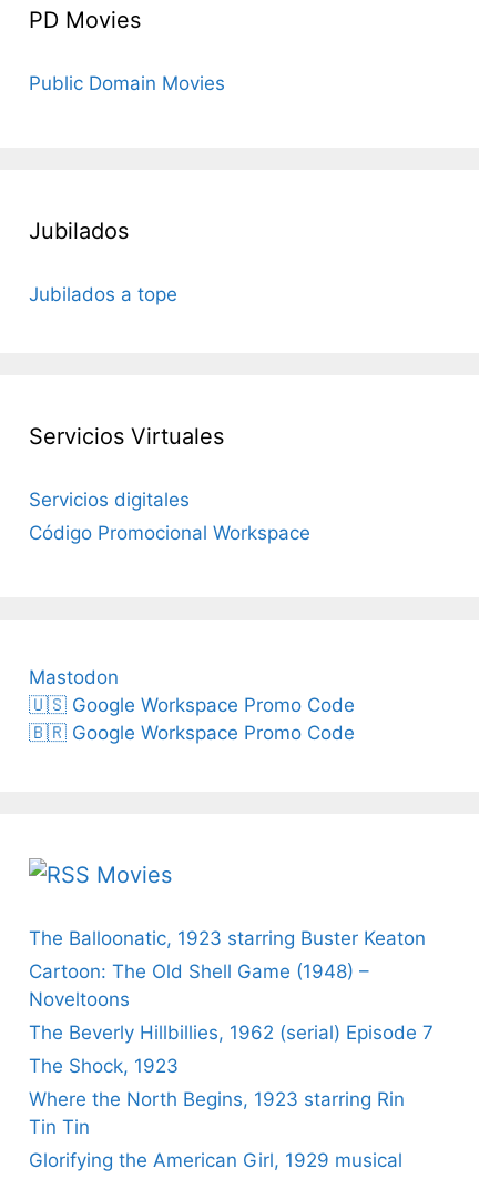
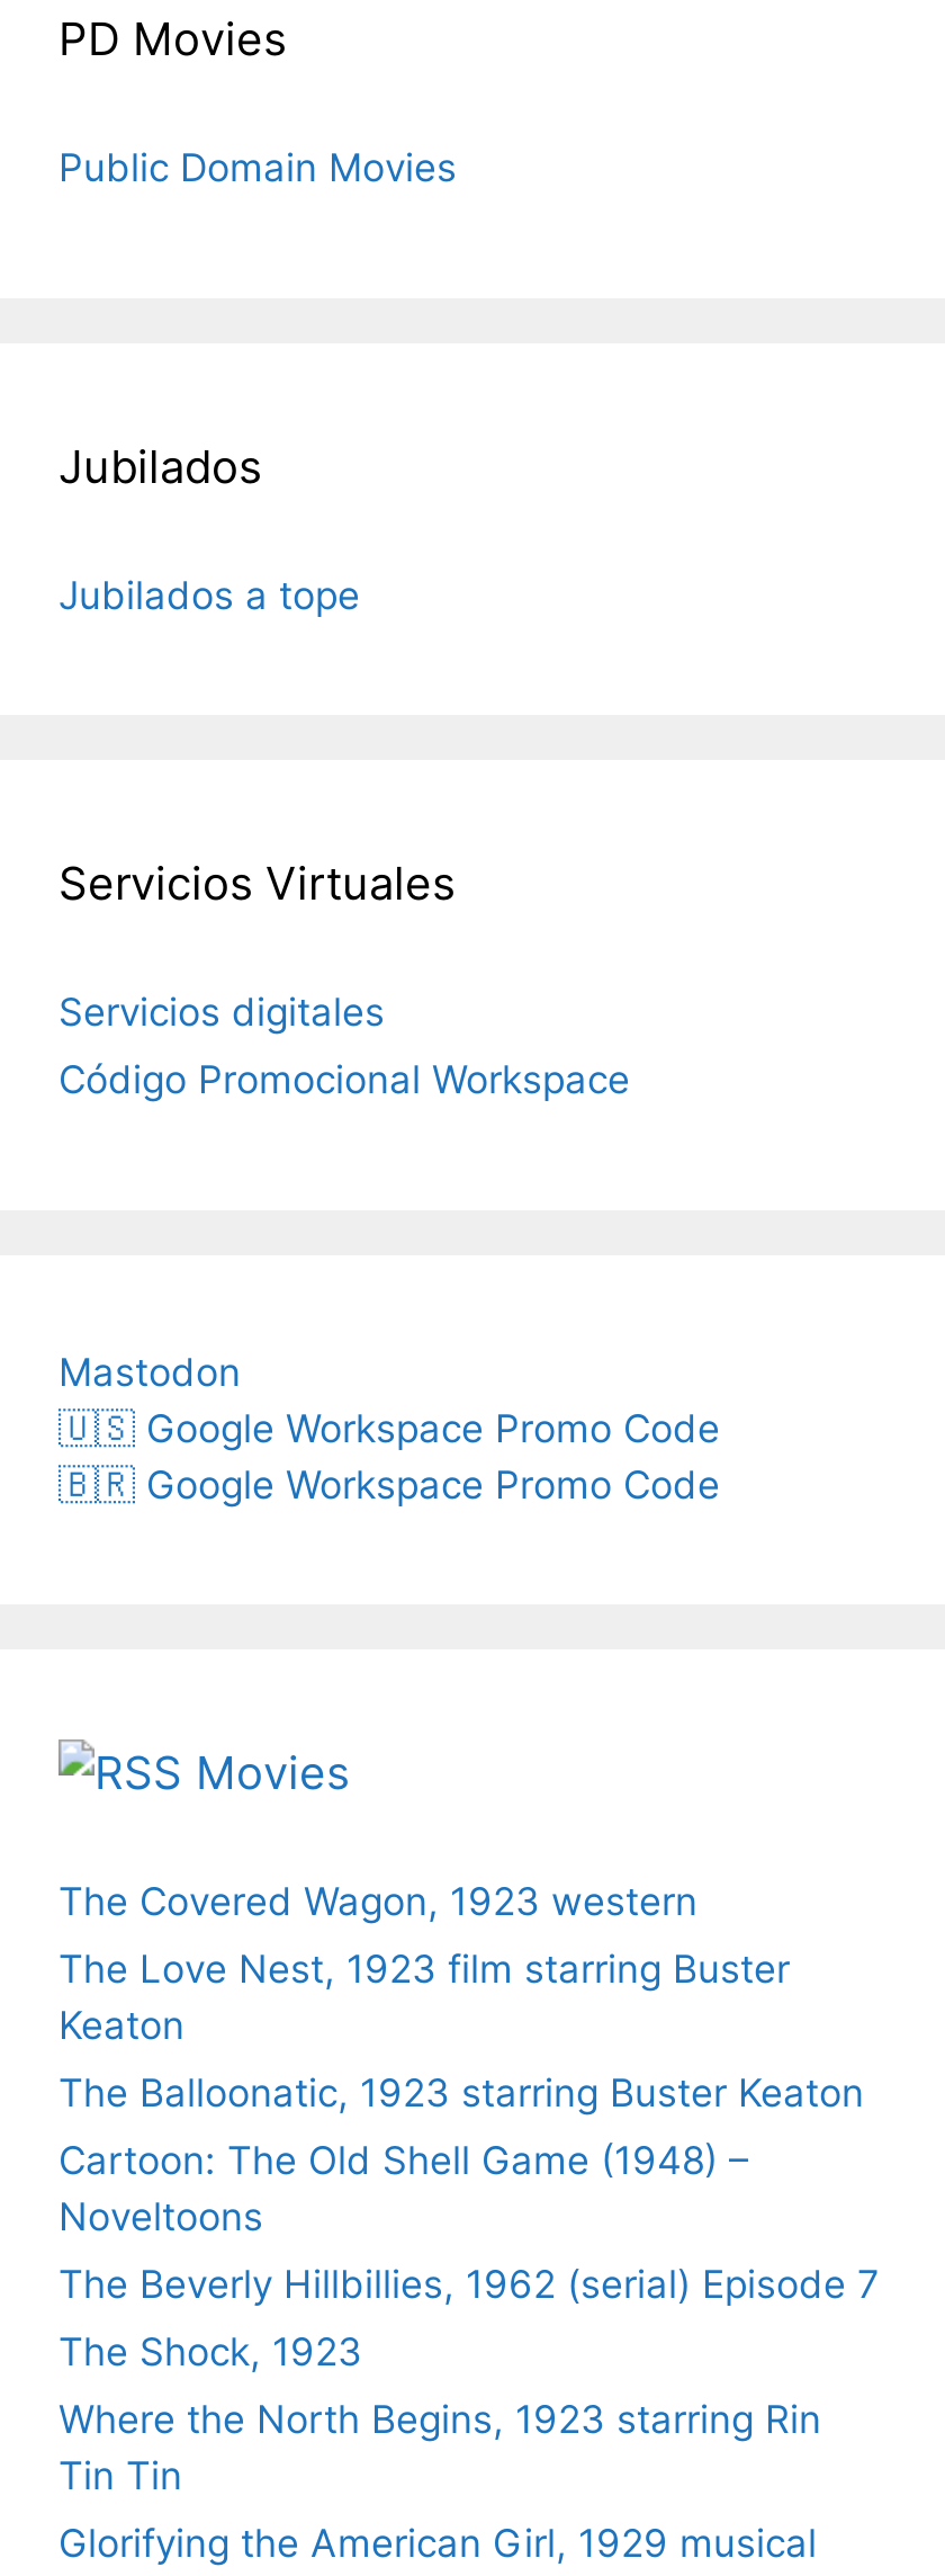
+ The Covered Wagon, 1923 western
+ The Love Nest, 1923 film starring Buster
+ Keaton
